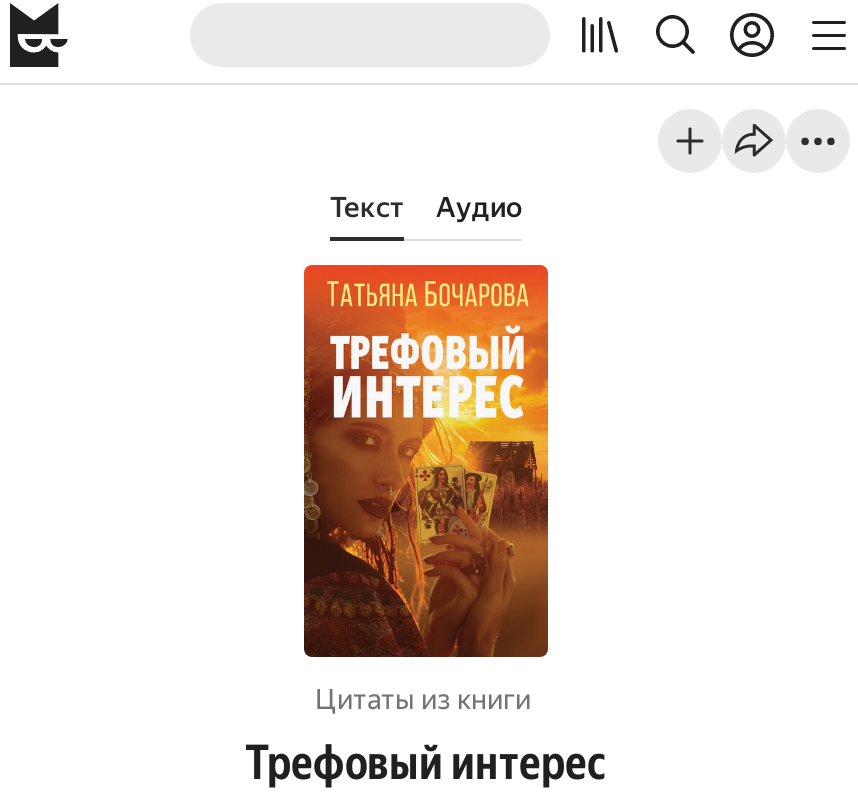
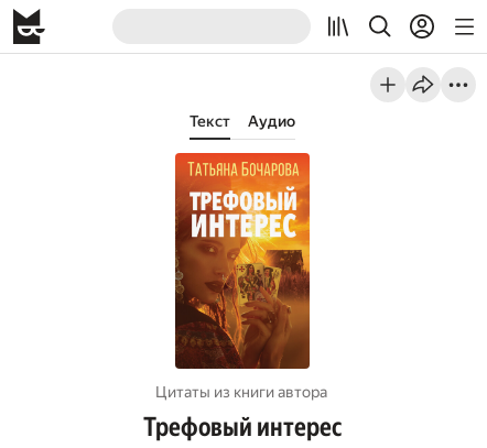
- Цитаты из книги
+ Цитаты из книги автора
